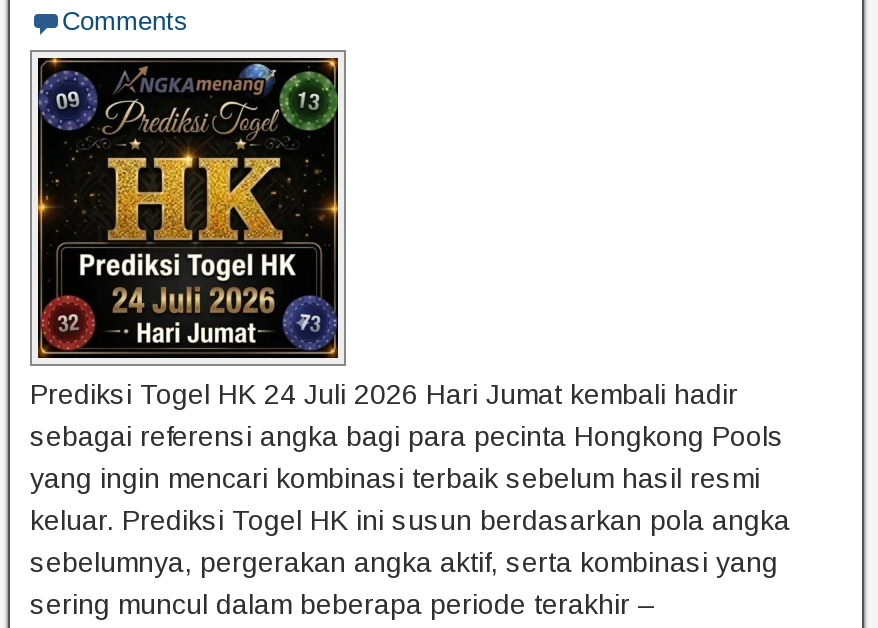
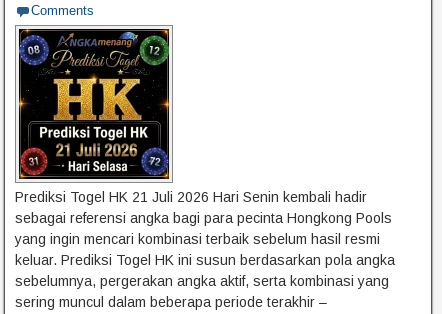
- Prediksi Togel HK 24 Juli 2026 Hari Jumat kembali hadir
+ Prediksi Togel HK 21 Juli 2026 Hari Senin kembali hadir
